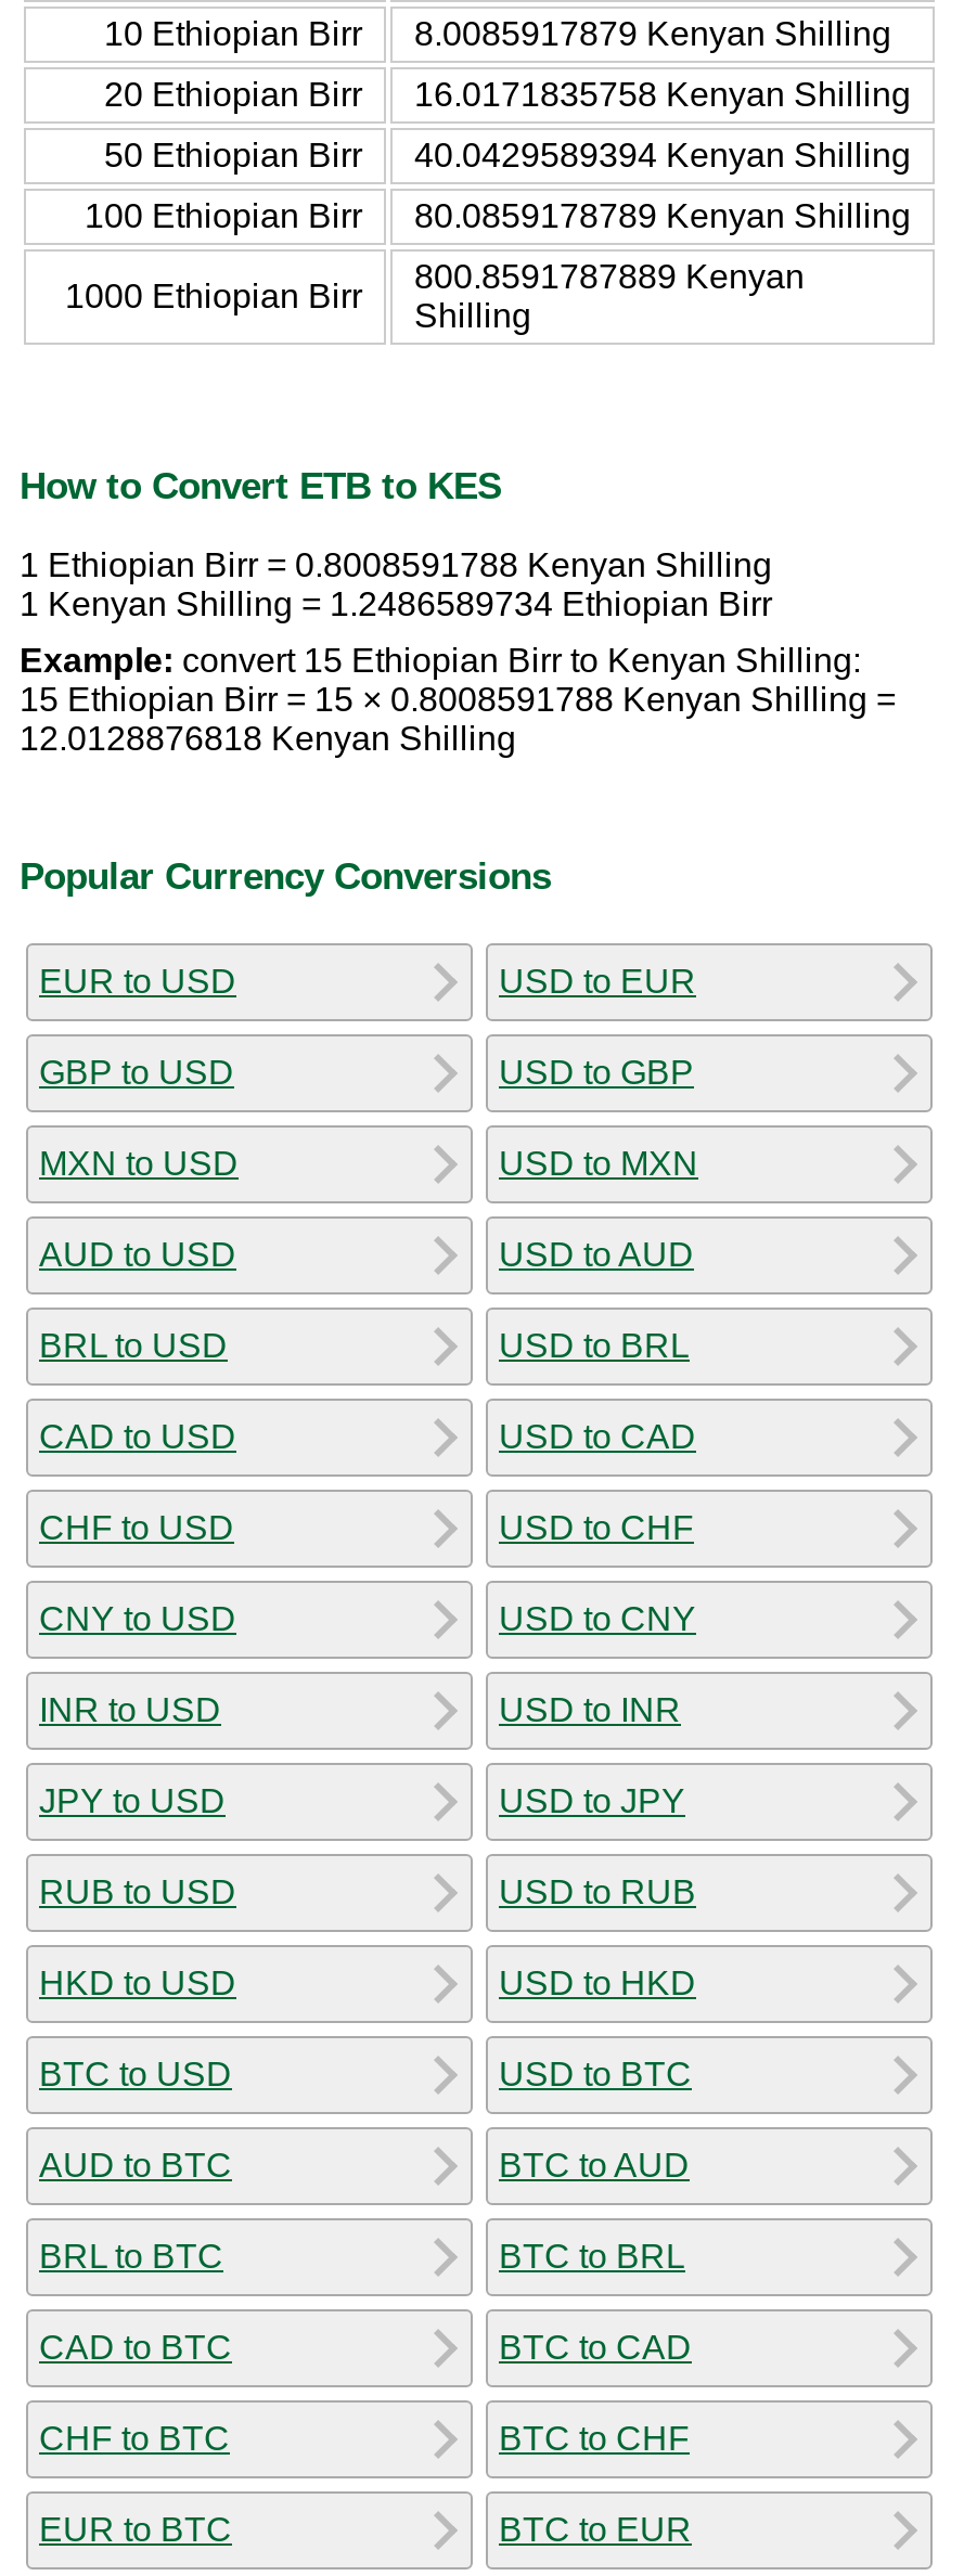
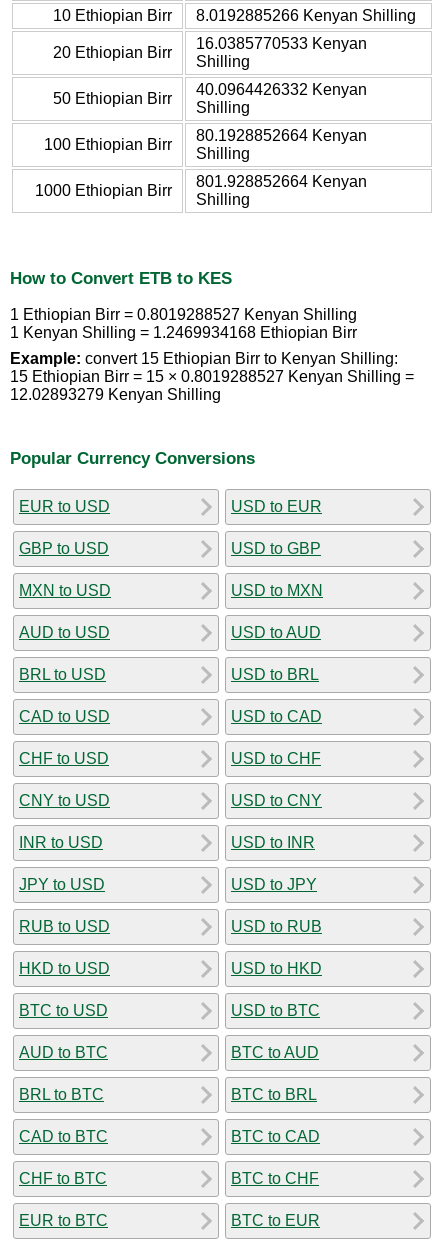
- 8.0085917879 Kenyan Shilling
+ 8.0192885266 Kenyan Shilling

- 16.0171835758 Kenyan Shilling
+ 16.0385770533 Kenyan
+ Shilling

- 40.0429589394 Kenyan Shilling
+ 40.0964426332 Kenyan
+ Shilling

- 80.0859178789 Kenyan Shilling
+ 80.1928852664 Kenyan
+ Shilling

- 800.8591787889 Kenyan
+ 801.928852664 Kenyan

- 1 Ethiopian Birr = 0.8008591788 Kenyan Shilling
+ 1 Ethiopian Birr = 0.8019288527 Kenyan Shilling

- 1 Kenyan Shilling = 1.2486589734 Ethiopian Birr
+ 1 Kenyan Shilling = 1.2469934168 Ethiopian Birr

- 15 Ethiopian Birr = 15 × 0.8008591788 Kenyan Shilling =
+ 15 Ethiopian Birr = 15 × 0.8019288527 Kenyan Shilling =

- 12.0128876818 Kenyan Shilling
+ 12.02893279 Kenyan Shilling
